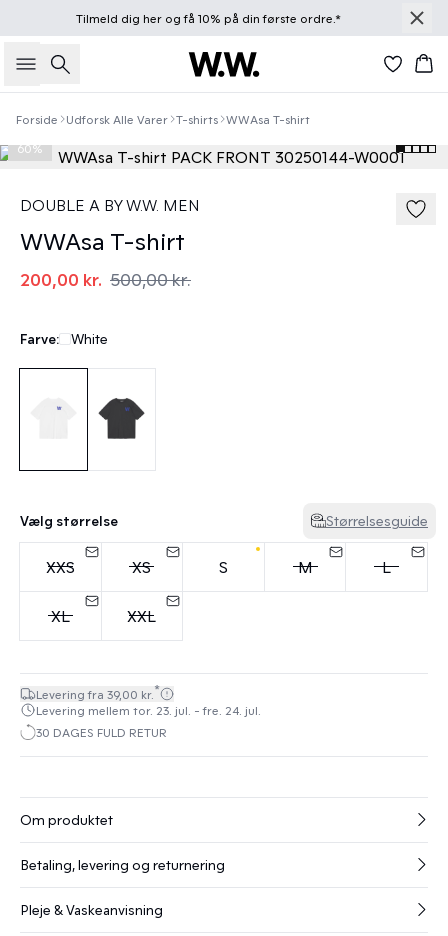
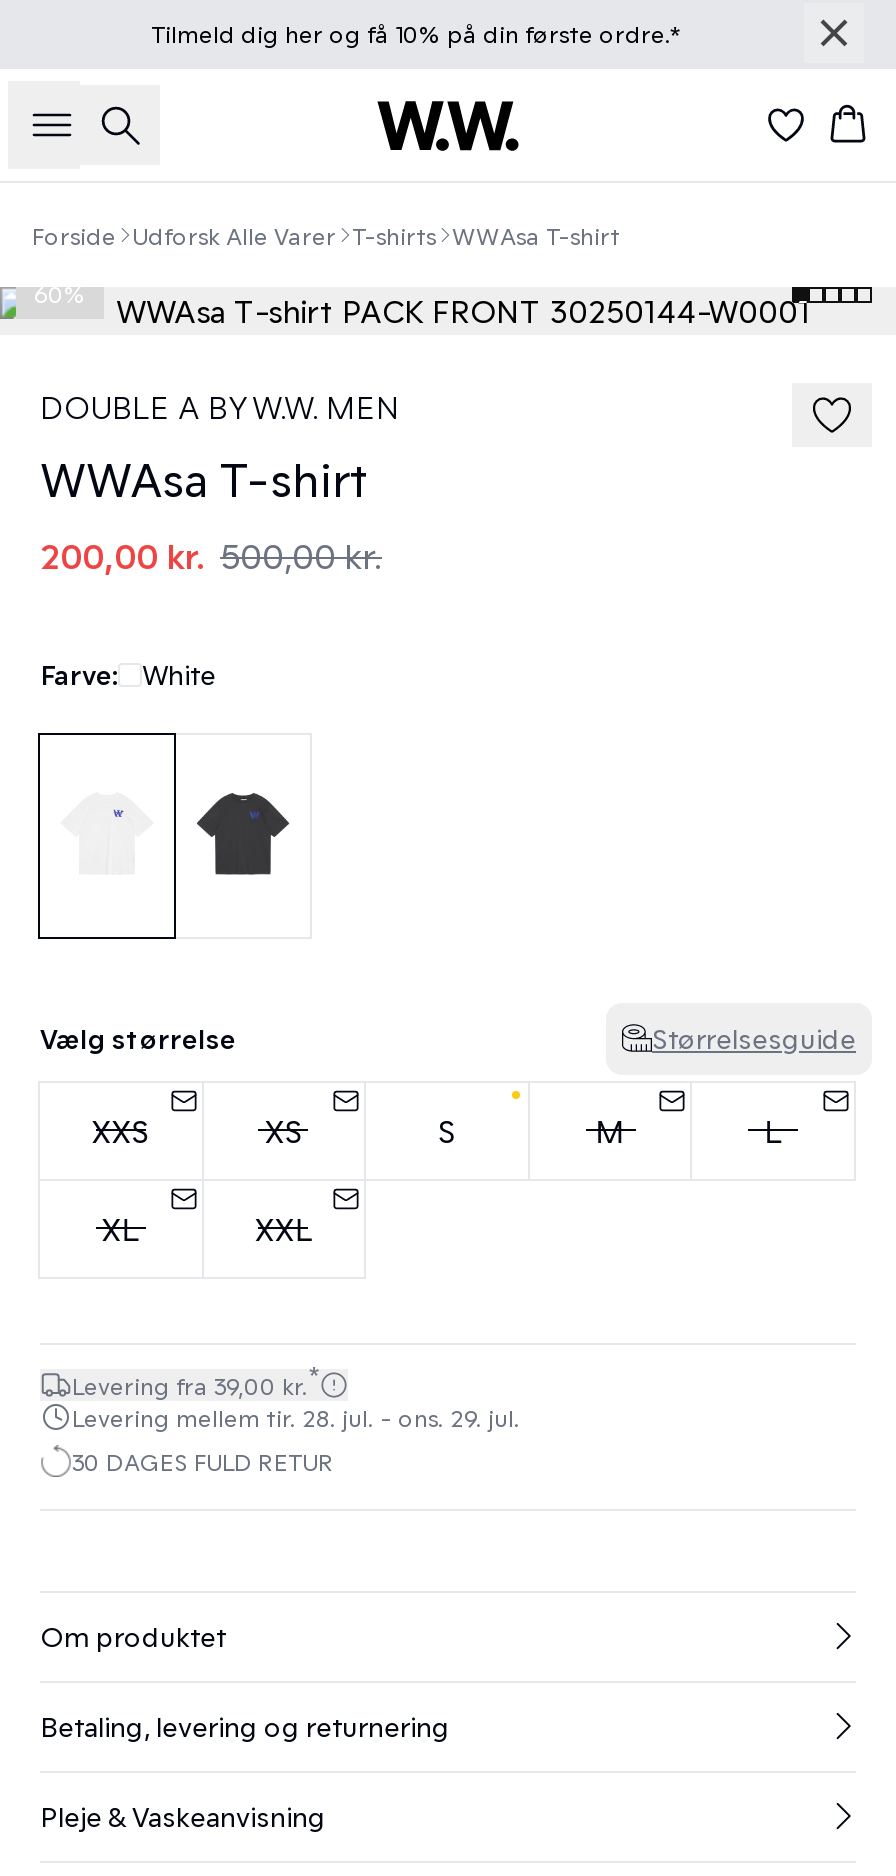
- Levering mellem tor. 23. jul. - fre. 24. jul.
+ Levering mellem tir. 28. jul. - ons. 29. jul.
